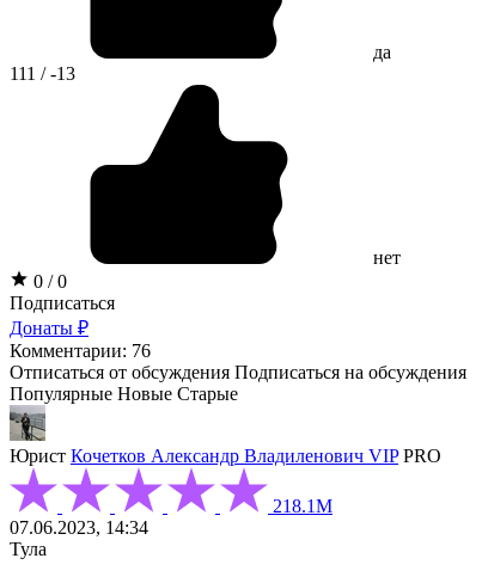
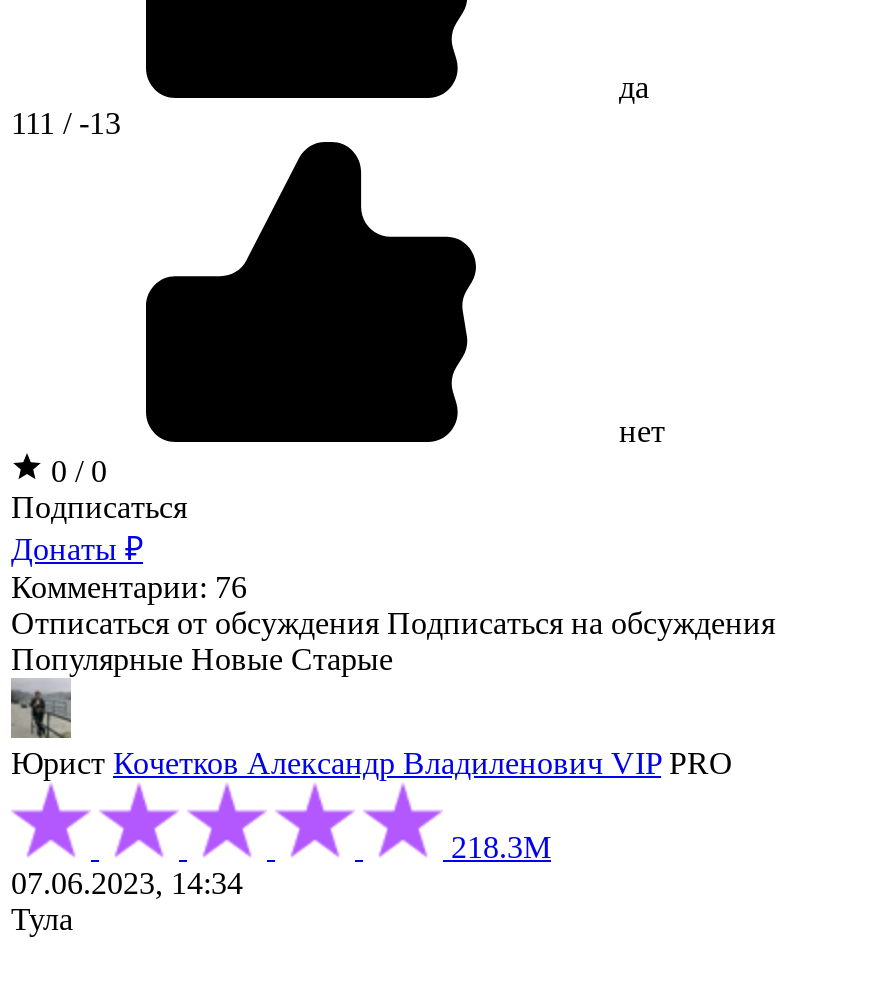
- 218.1М
+ 218.3М
